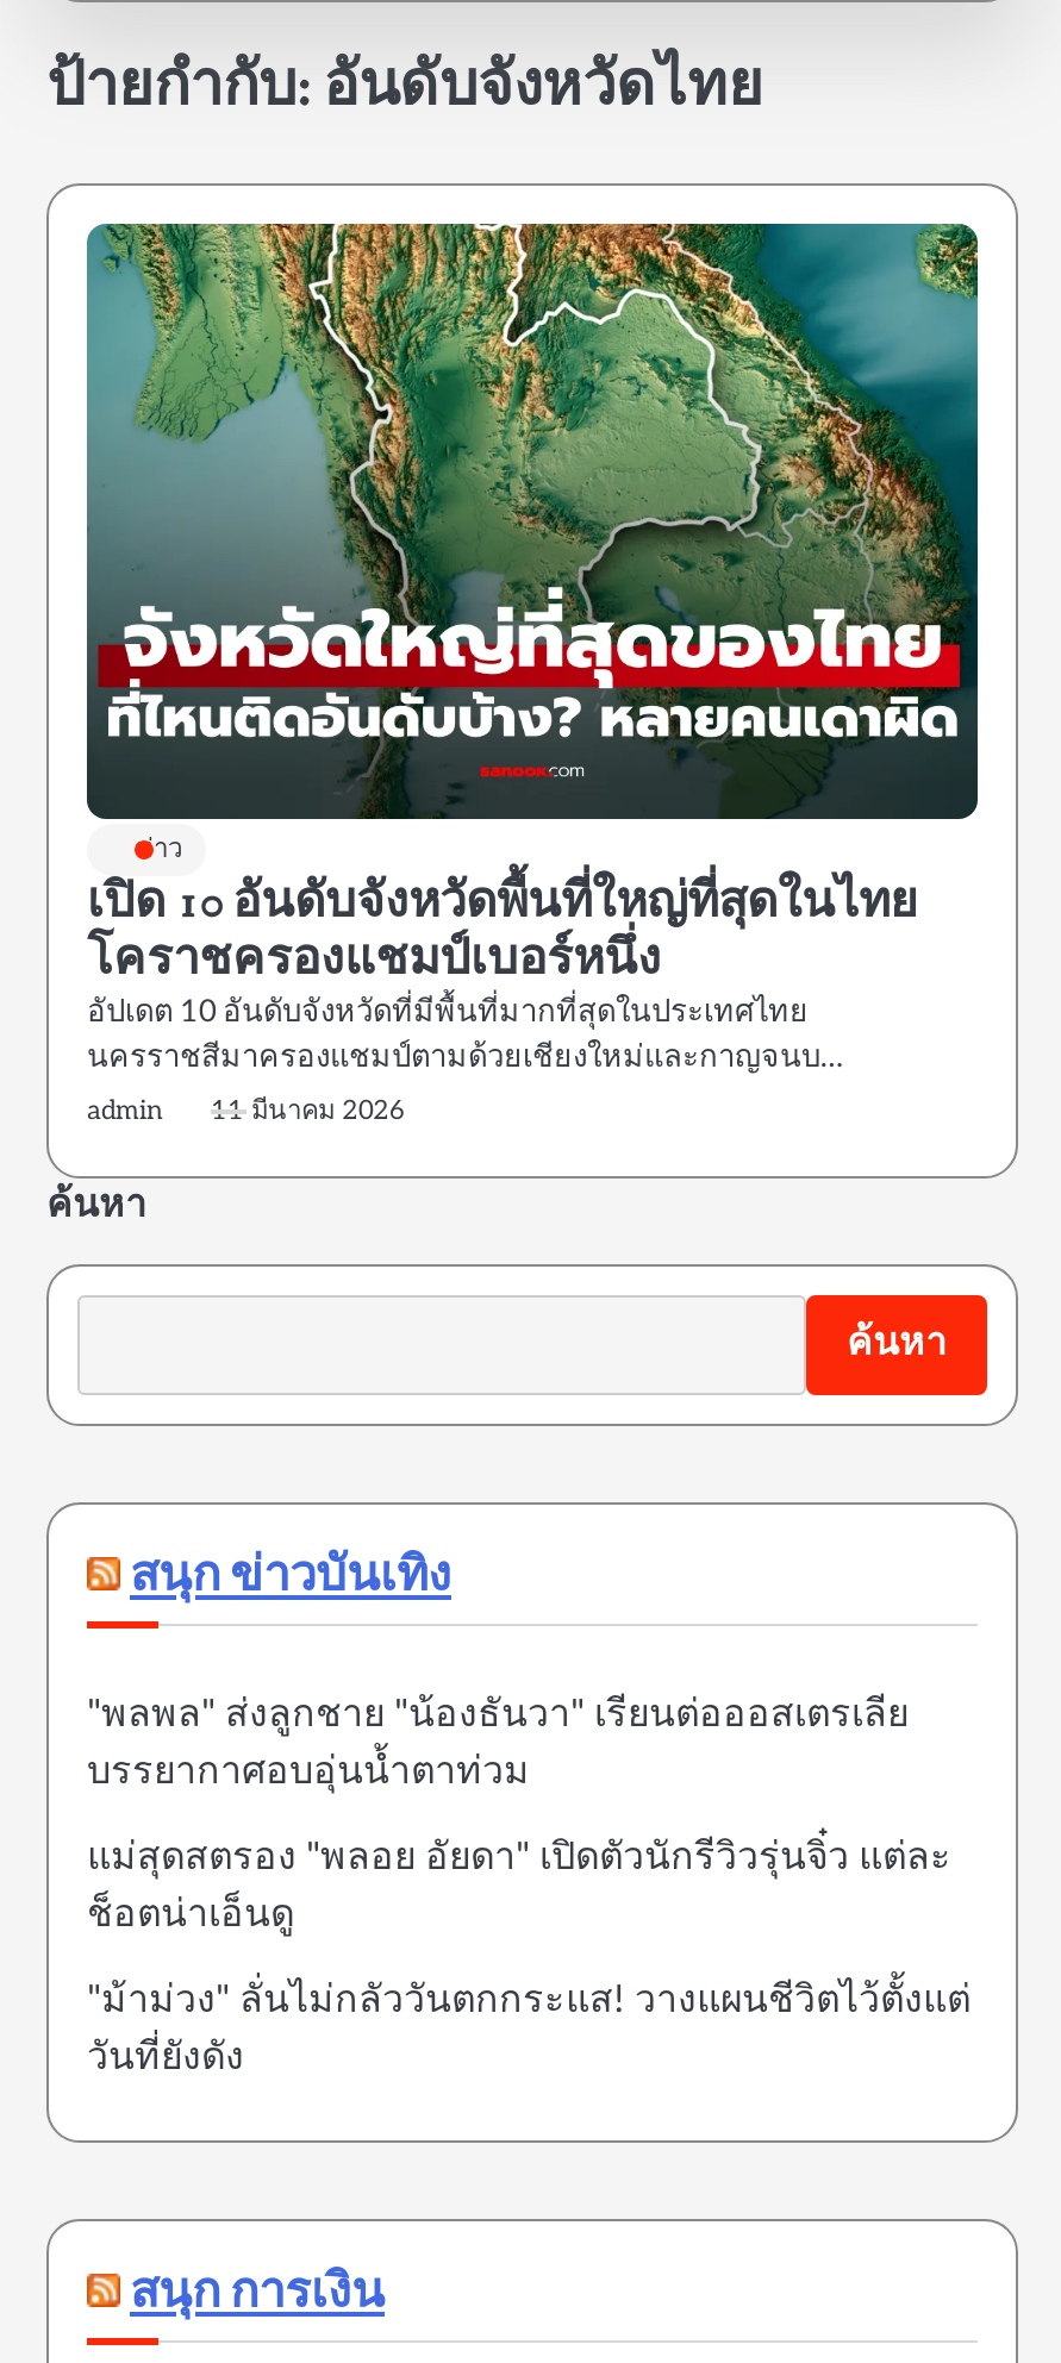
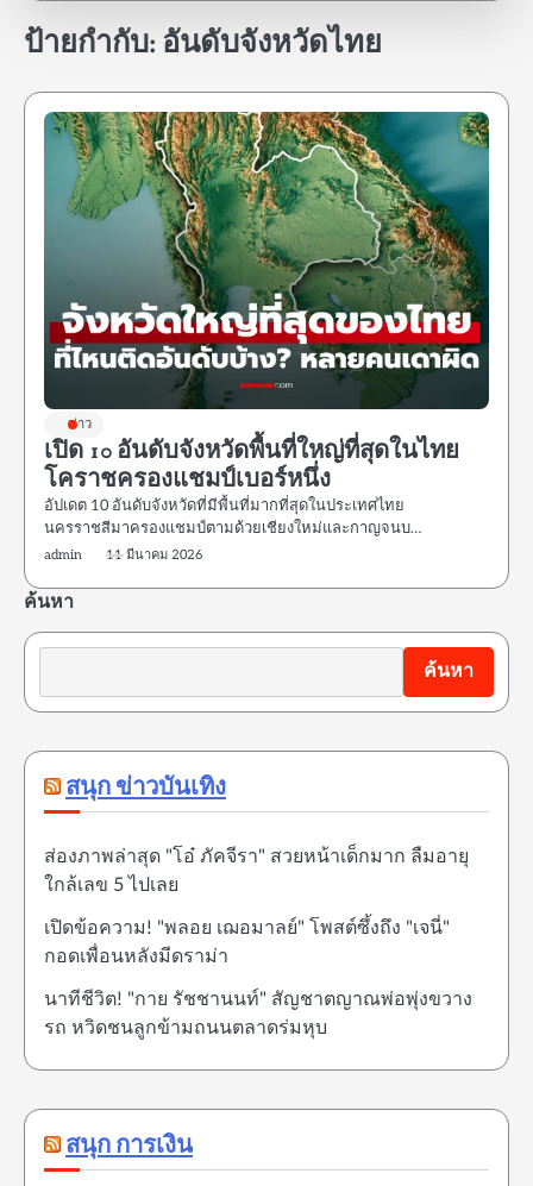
- "พลพล" ส่งลูกชาย "น้องธันวา" เรียนต่อออสเตรเลีย
- บรรยากาศอบอุ่นน้ำตาท่วม
+ ส่องภาพล่าสุด "โอ๋ ภัคจีรา" สวยหน้าเด็กมาก ลืมอายุ
+ ใกล้เลข 5 ไปเลย

- แม่สุดสตรอง "พลอย อัยดา" เปิดตัวนักรีวิวรุ่นจิ๋ว แต่ละ
- ช็อตน่าเอ็นดู
+ เปิดข้อความ! "พลอย เฌอมาลย์" โพสต์ซึ้งถึง "เจนี่"
+ กอดเพื่อนหลังมีดราม่า

- "ม้าม่วง" ลั่นไม่กลัววันตกกระแส! วางแผนชีวิตไว้ตั้งแต่
- วันที่ยังดัง
+ นาทีชีวิต! "กาย รัชชานนท์" สัญชาตญาณพ่อพุ่งขวาง
+ รถ หวิดชนลูกข้ามถนนตลาดร่มหุบ
